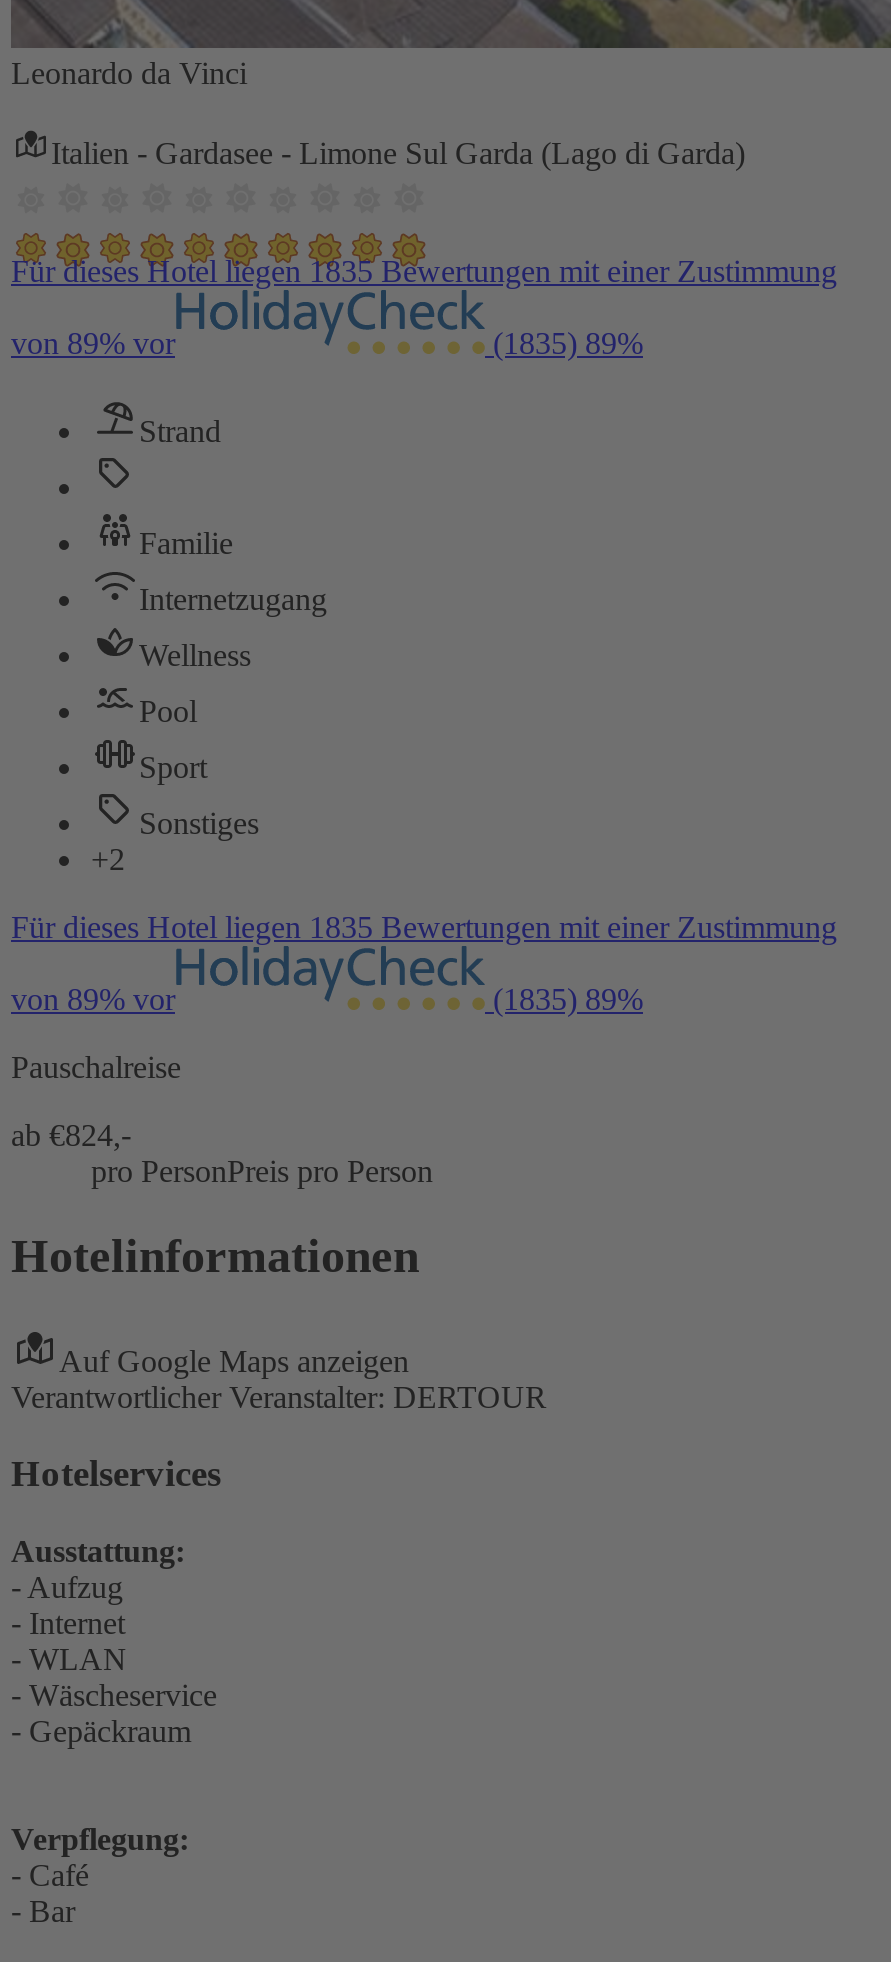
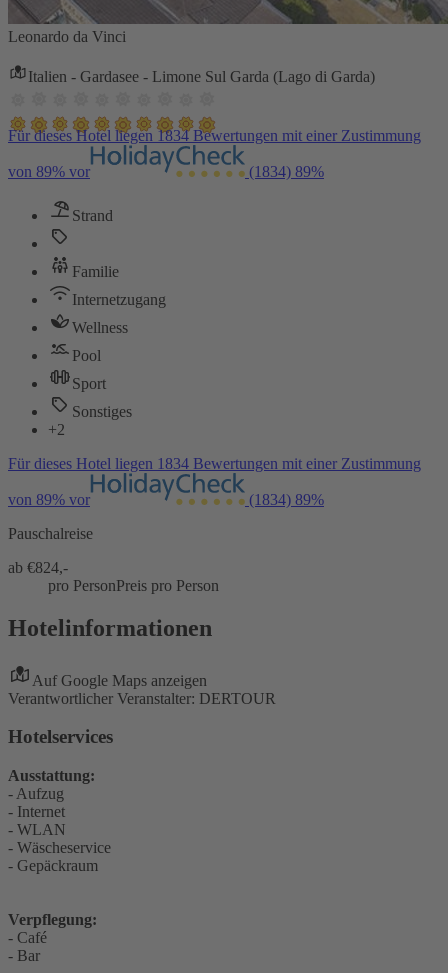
- Für dieses Hotel liegen 1835 Bewertungen mit einer Zustimmung
+ Für dieses Hotel liegen 1834 Bewertungen mit einer Zustimmung

- (1835) 89%
+ (1834) 89%

- Für dieses Hotel liegen 1835 Bewertungen mit einer Zustimmung
+ Für dieses Hotel liegen 1834 Bewertungen mit einer Zustimmung

- (1835) 89%
+ (1834) 89%
